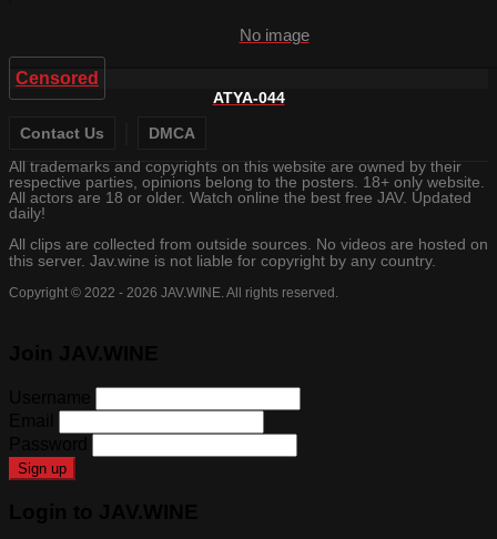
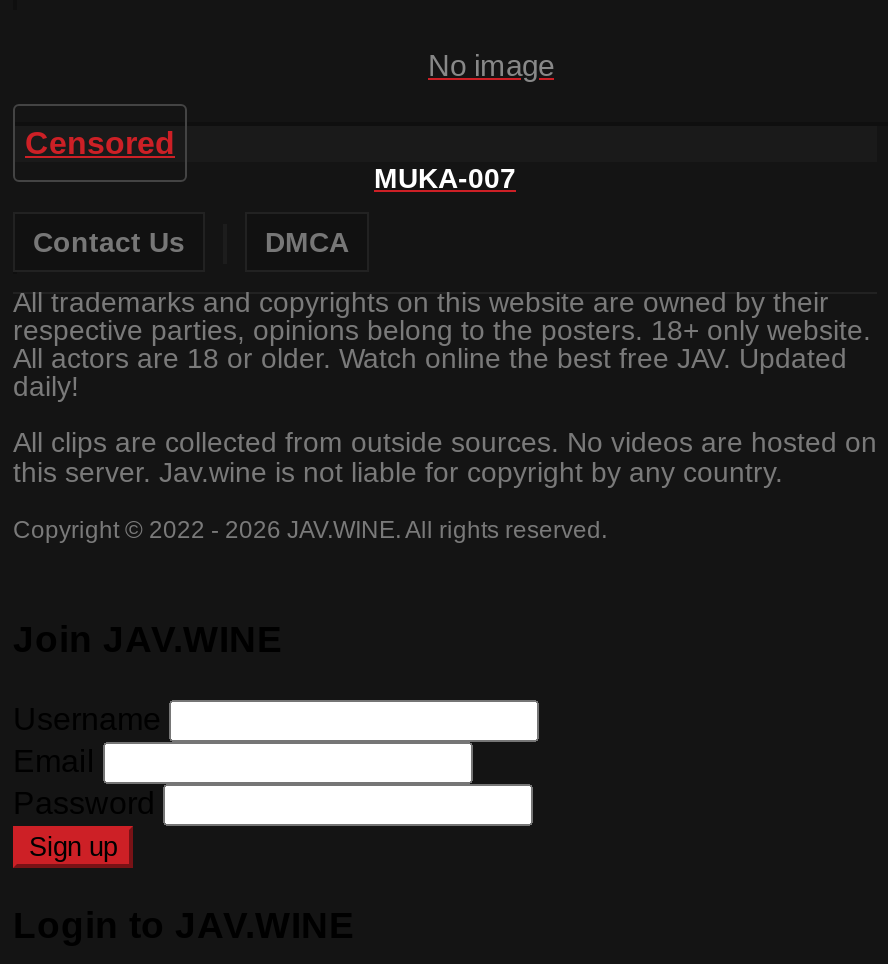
- ATYA-044
+ MUKA-007
